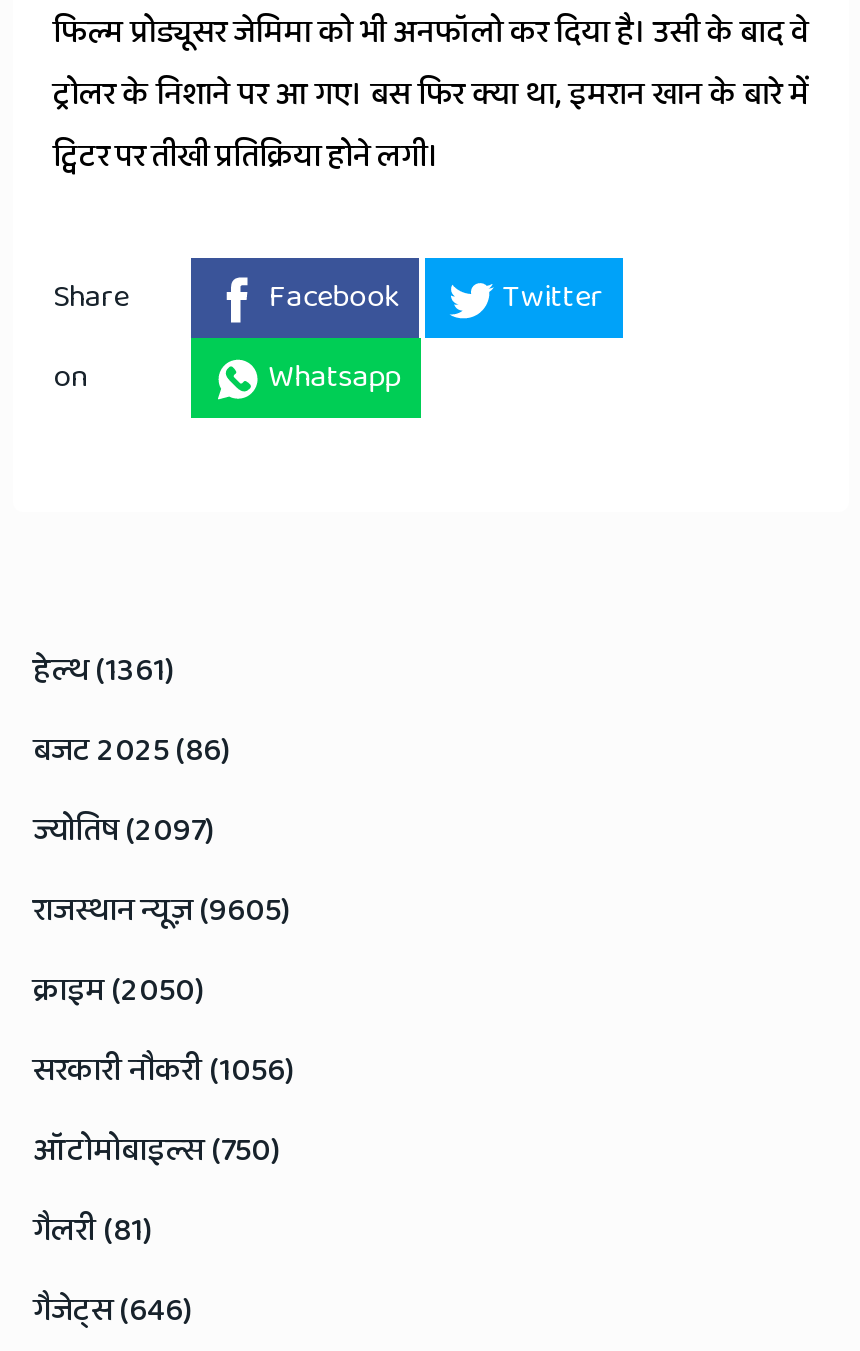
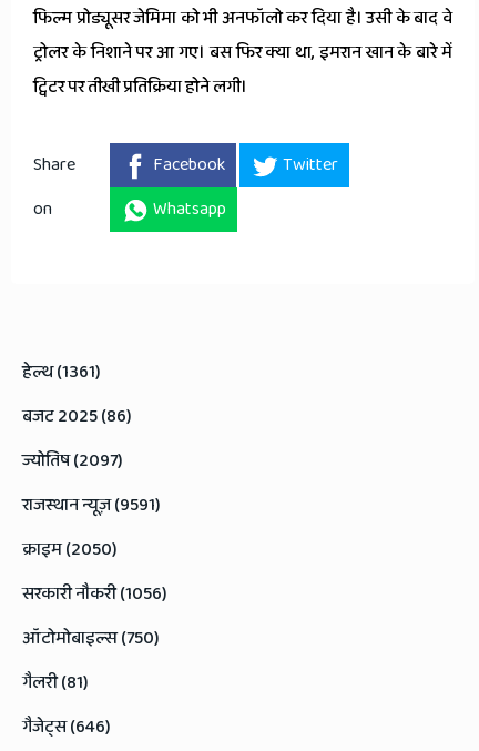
- राजस्थान न्यूज़ (9605)
+ राजस्थान न्यूज़ (9591)
